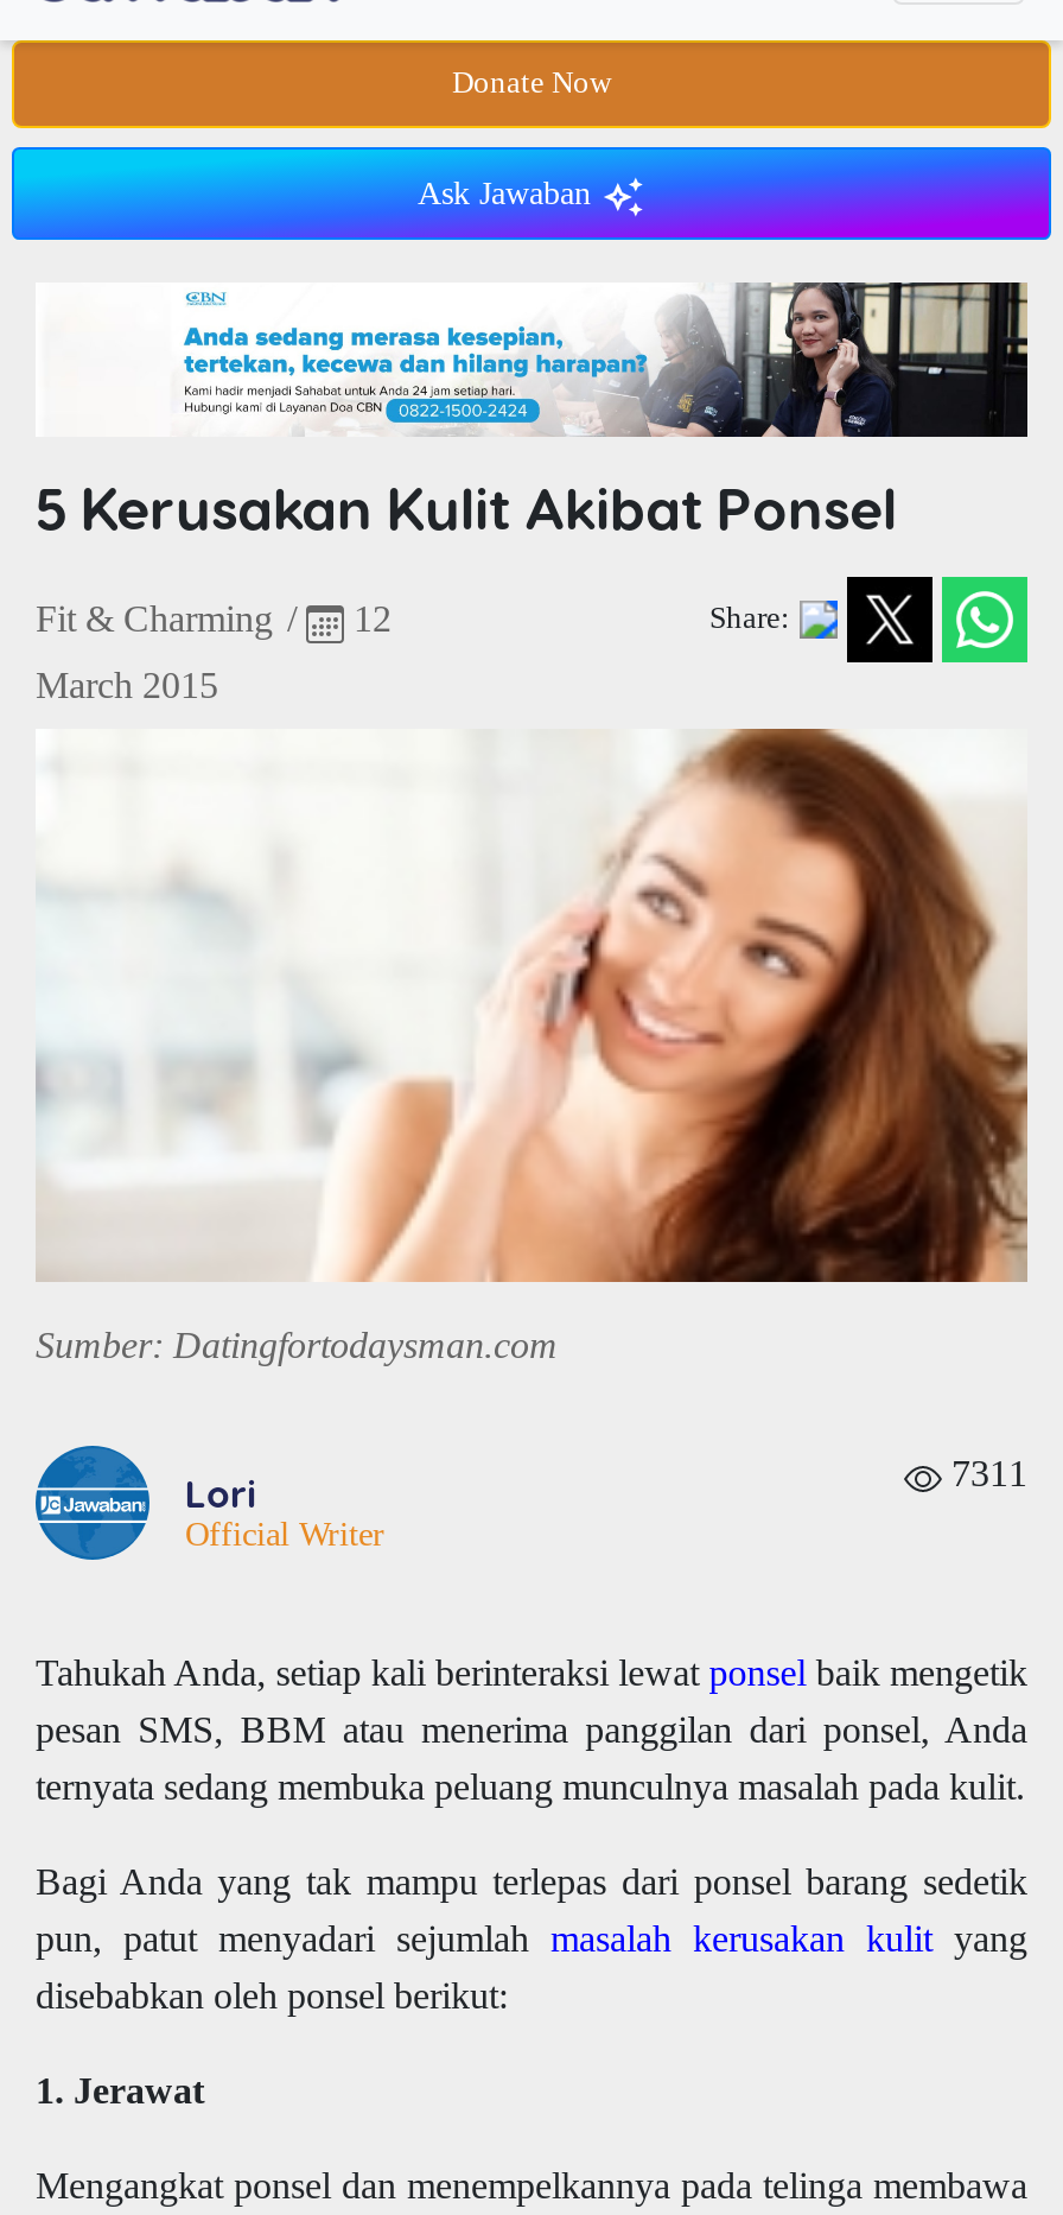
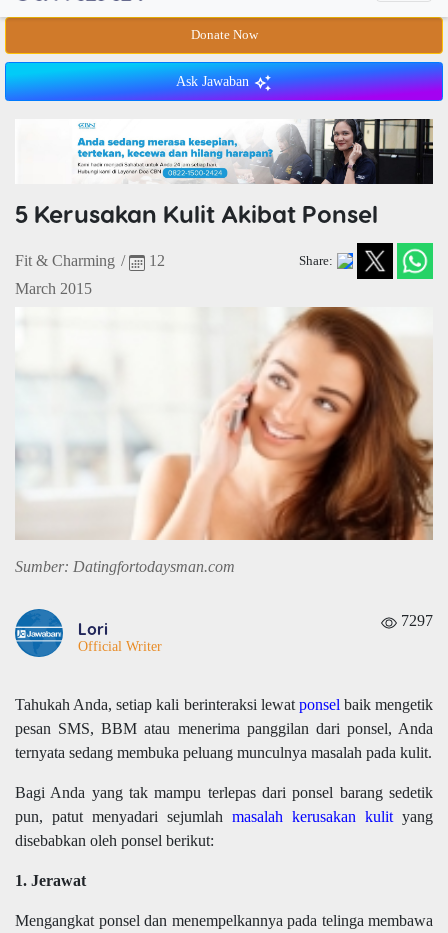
- 7311
+ 7297
